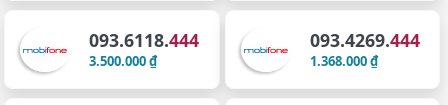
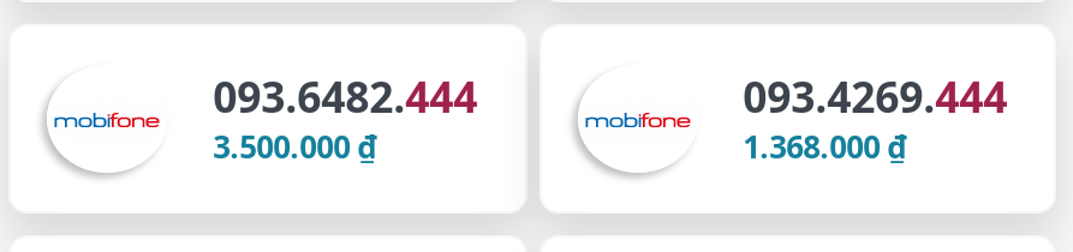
- 093.6118.444
+ 093.6482.444
